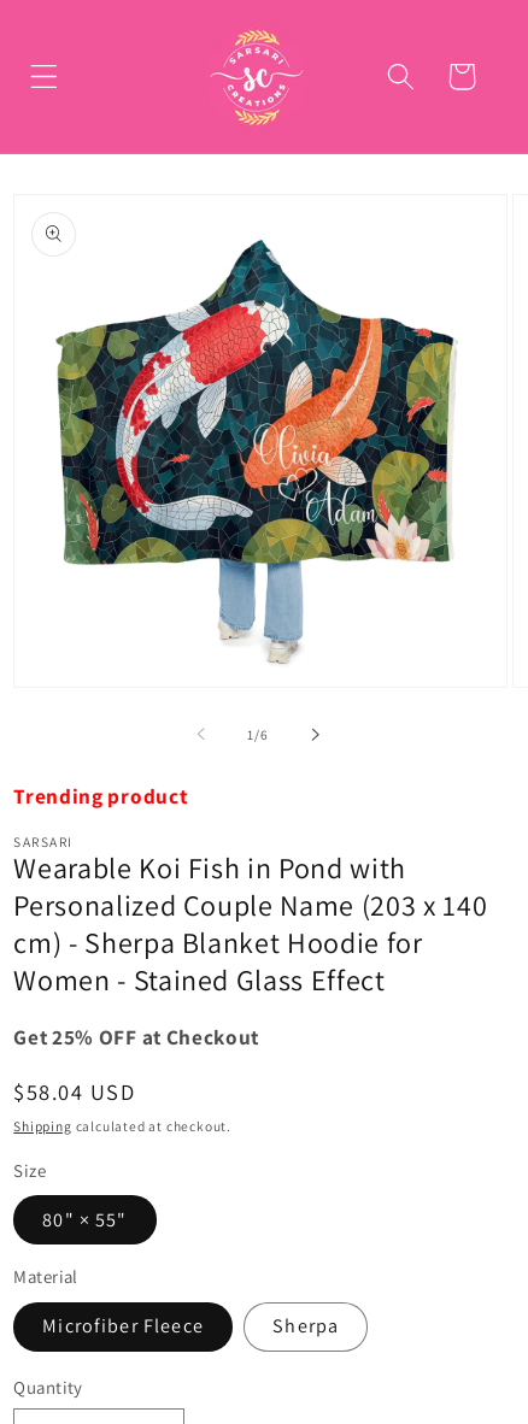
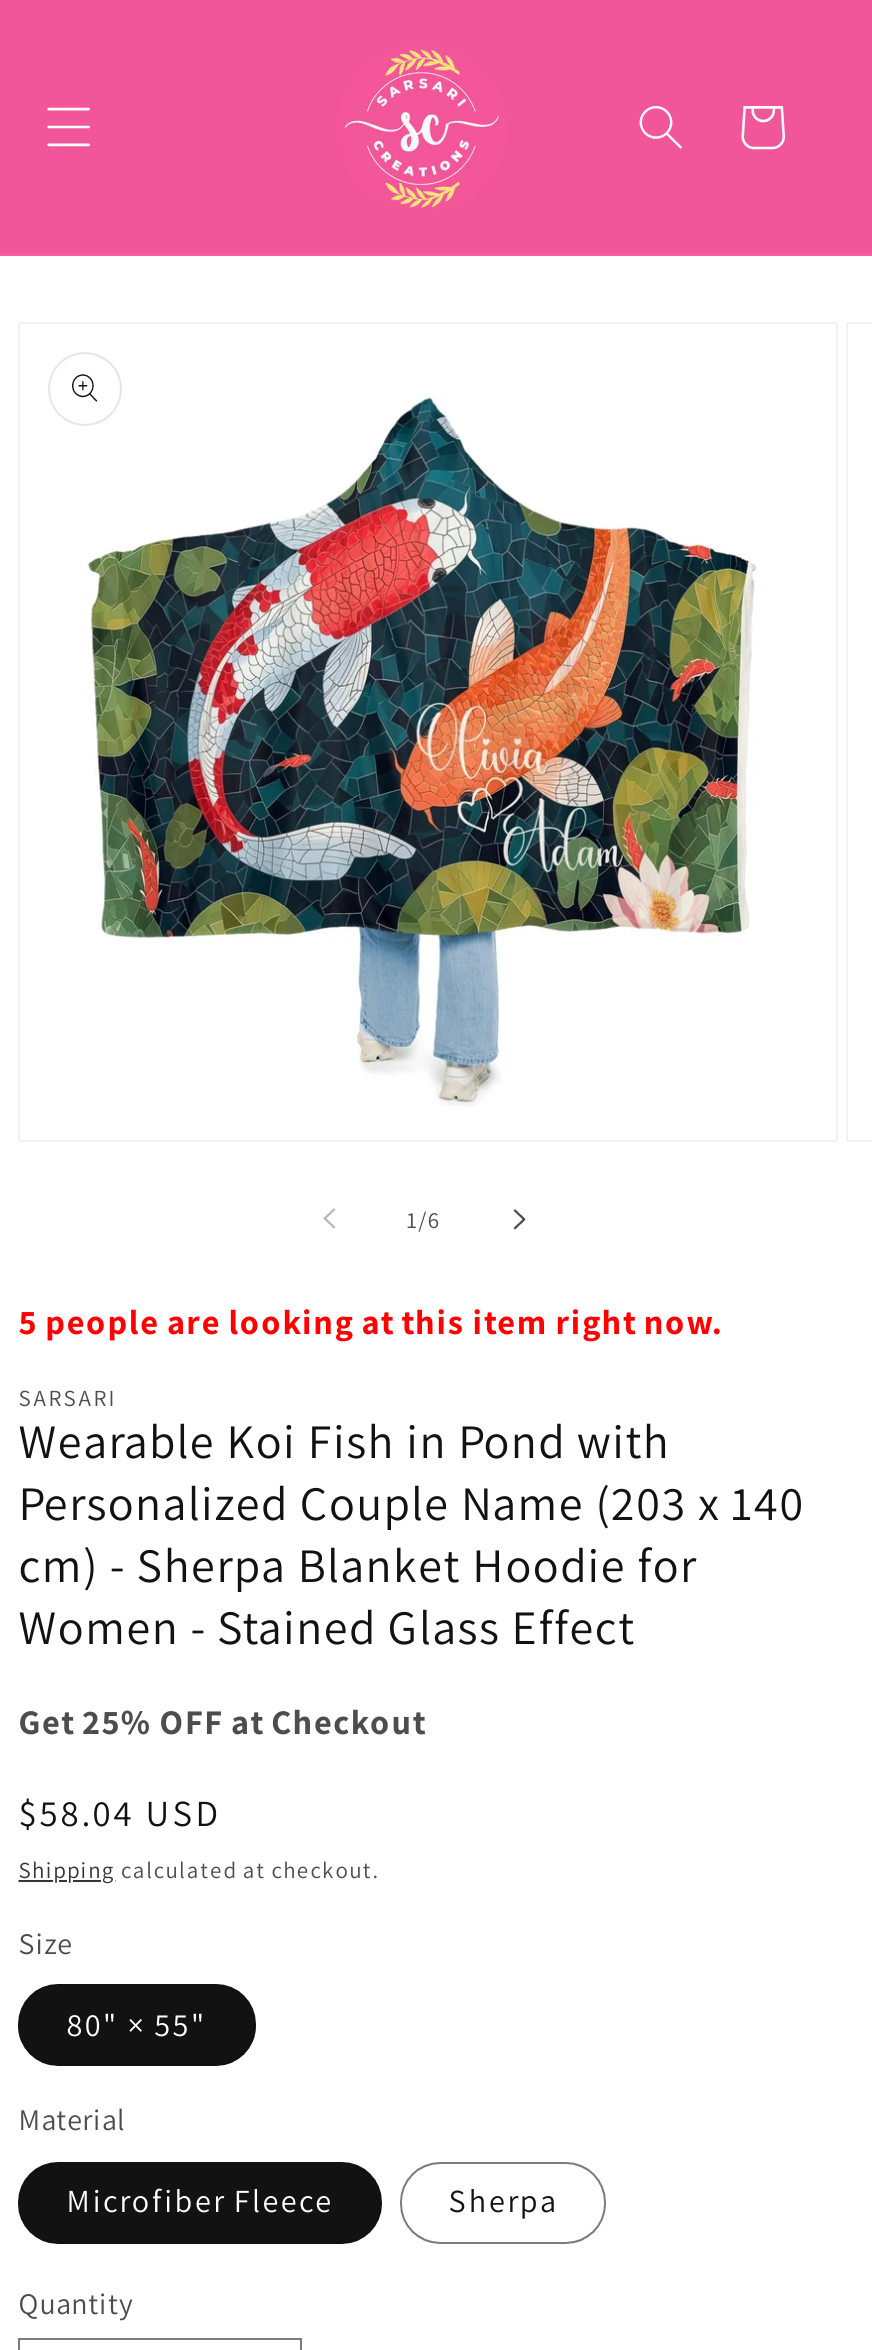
- Trending product
+ 5 people are looking at this item right now.
